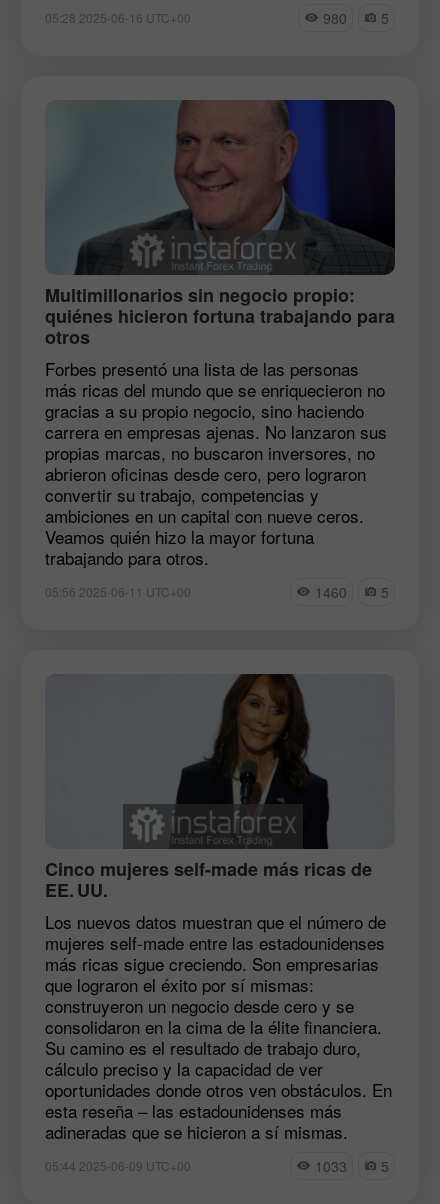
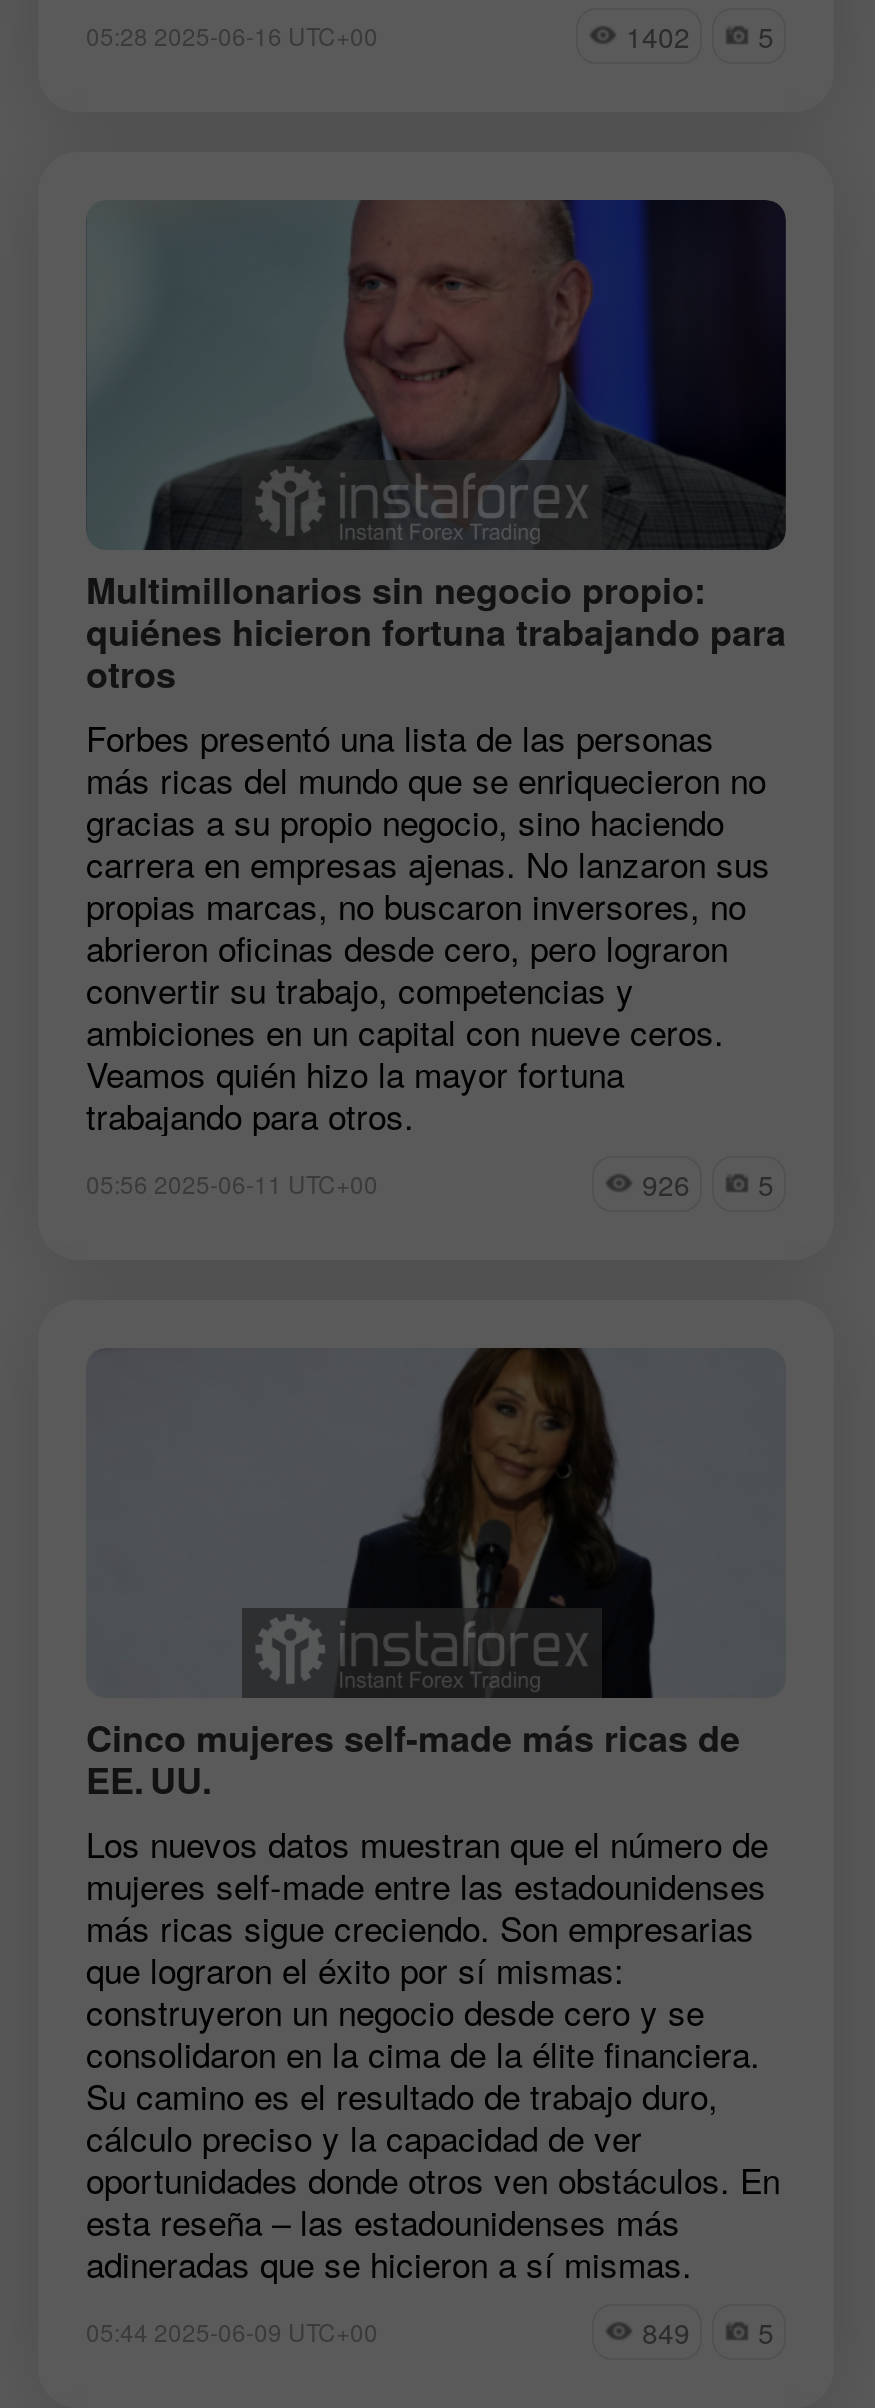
- 980 5
+ 1402 5

- 1460 5
+ 926 5

- 1033 5
+ 849 5
